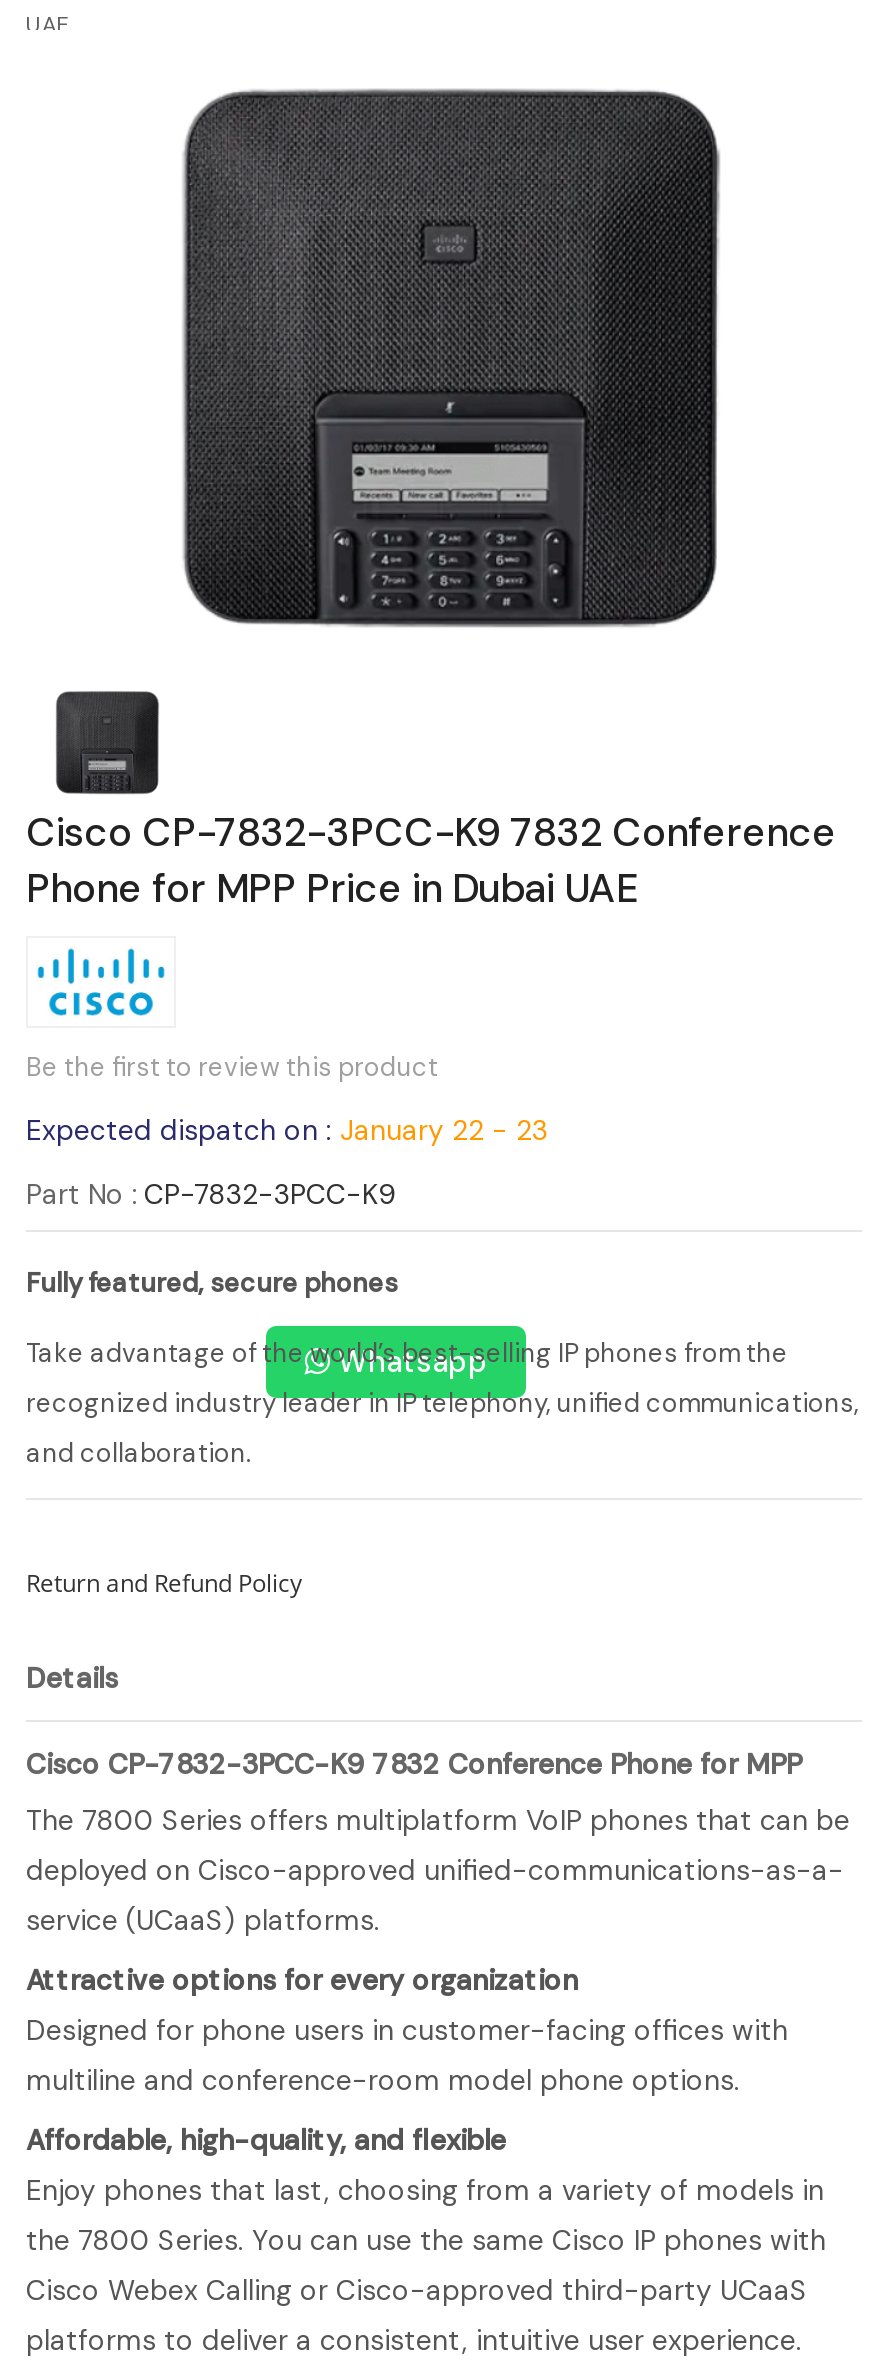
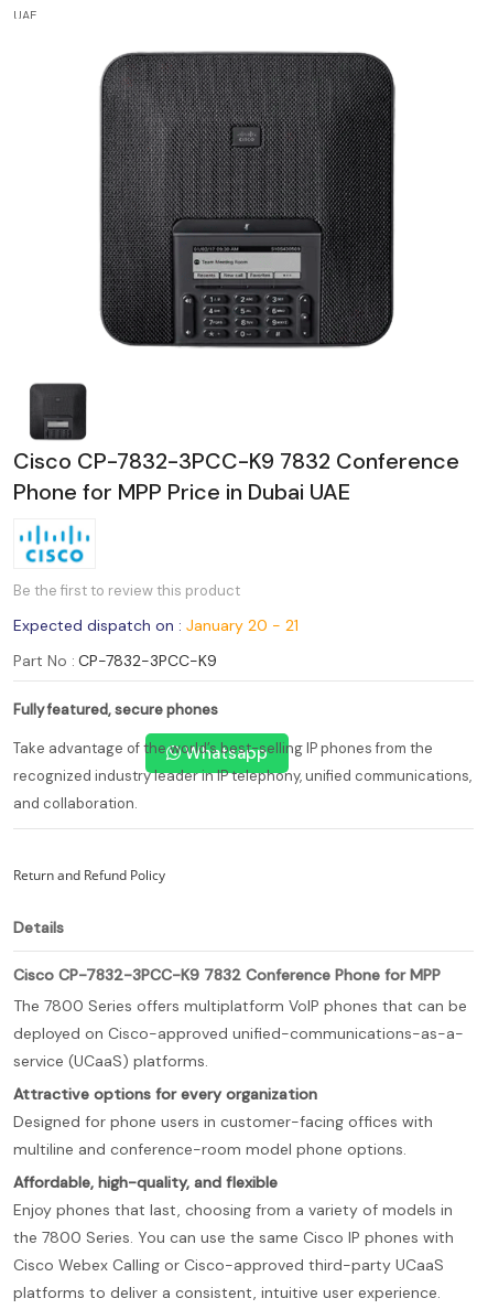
- Expected dispatch on : January 22 - 23
+ Expected dispatch on : January 20 - 21
